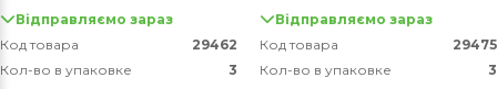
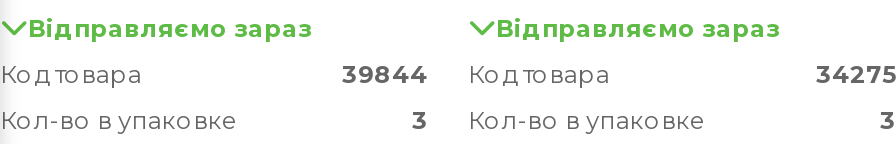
- 29462 Код товара
+ 39844 Код товара

- 29475
+ 34275
